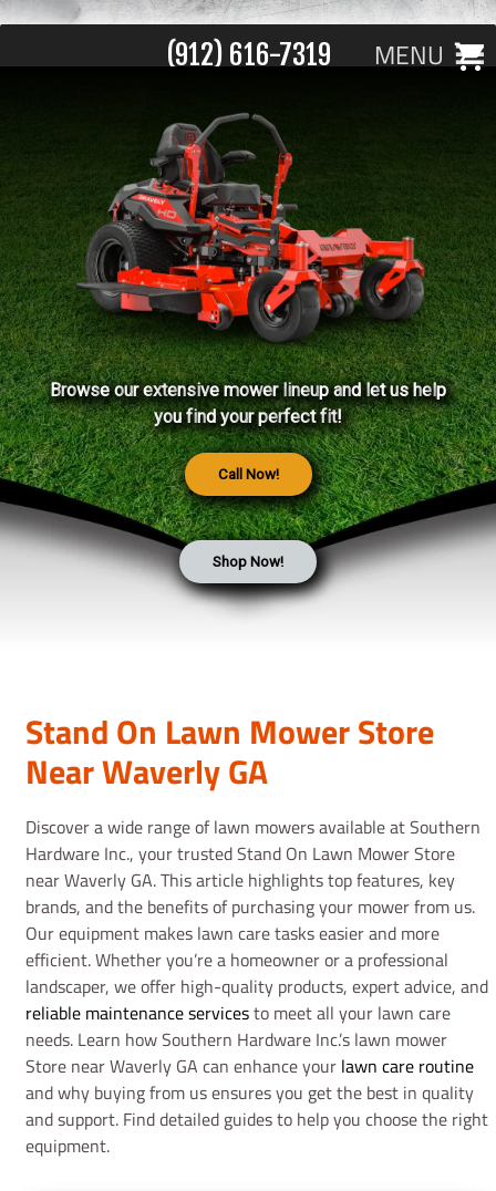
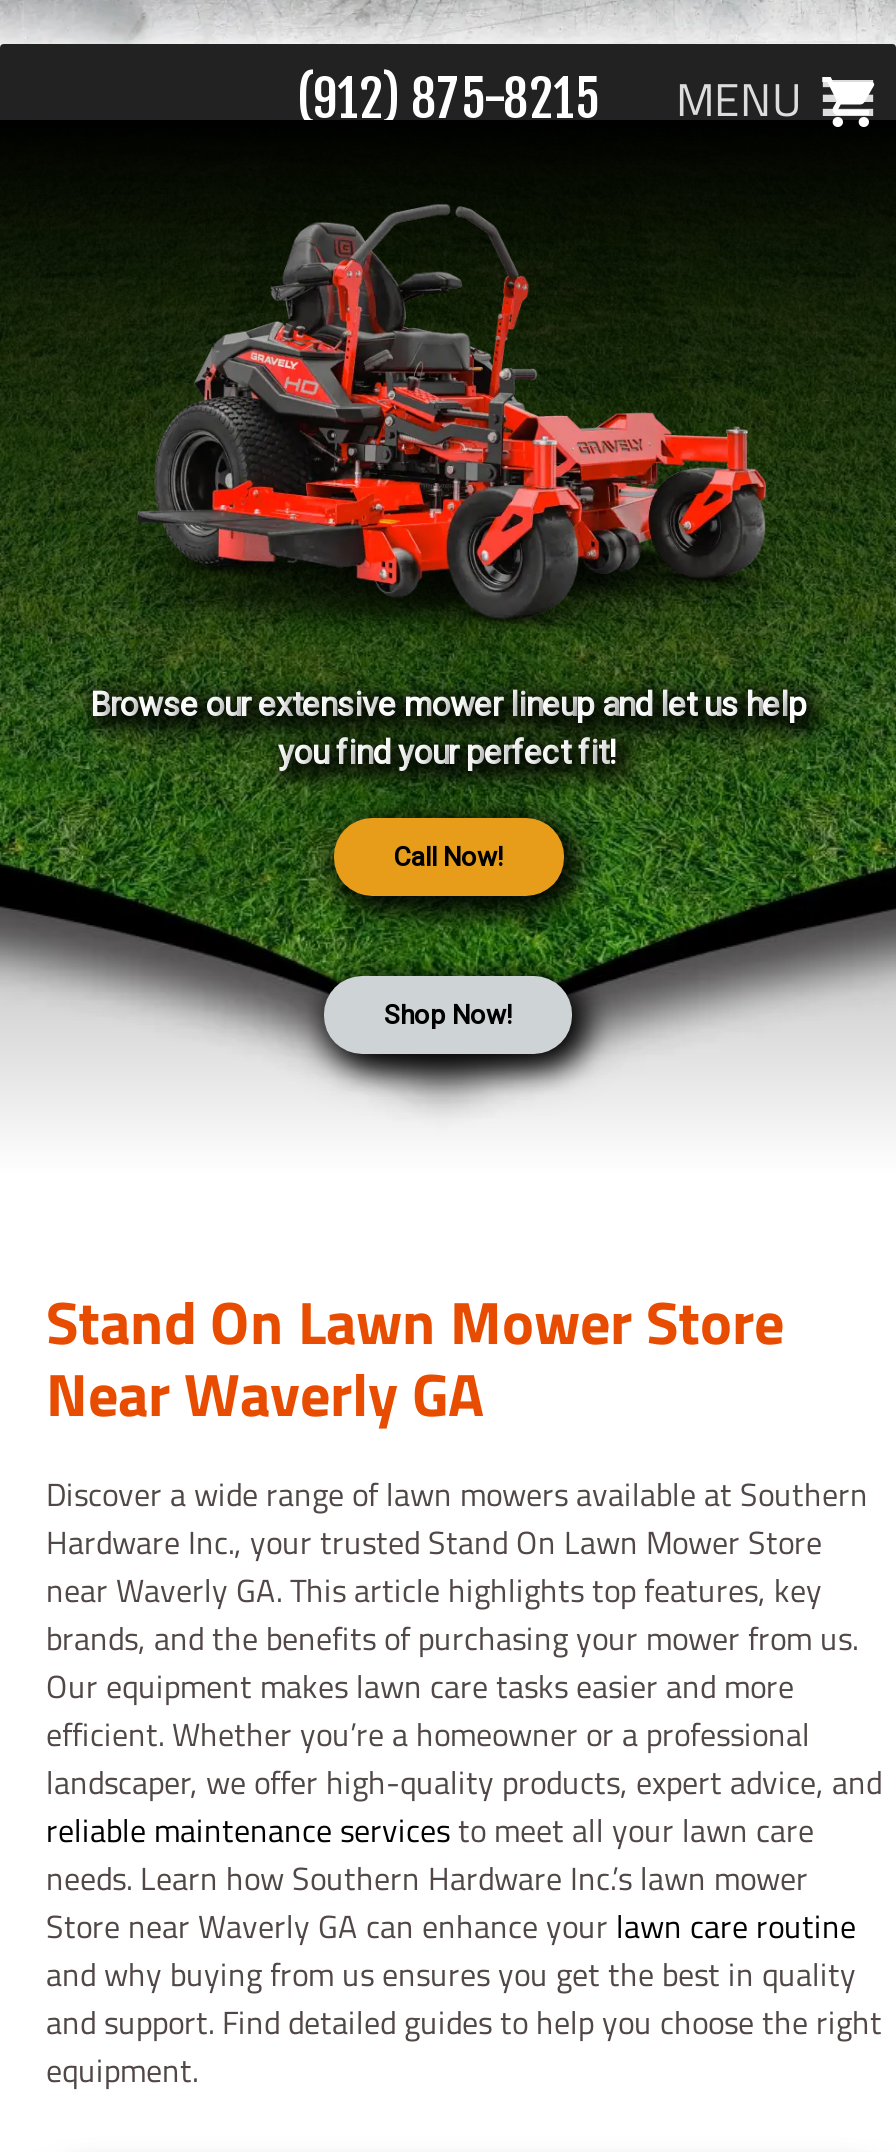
- (912) 616-7319 MENU
+ (912) 875-8215 MENU
